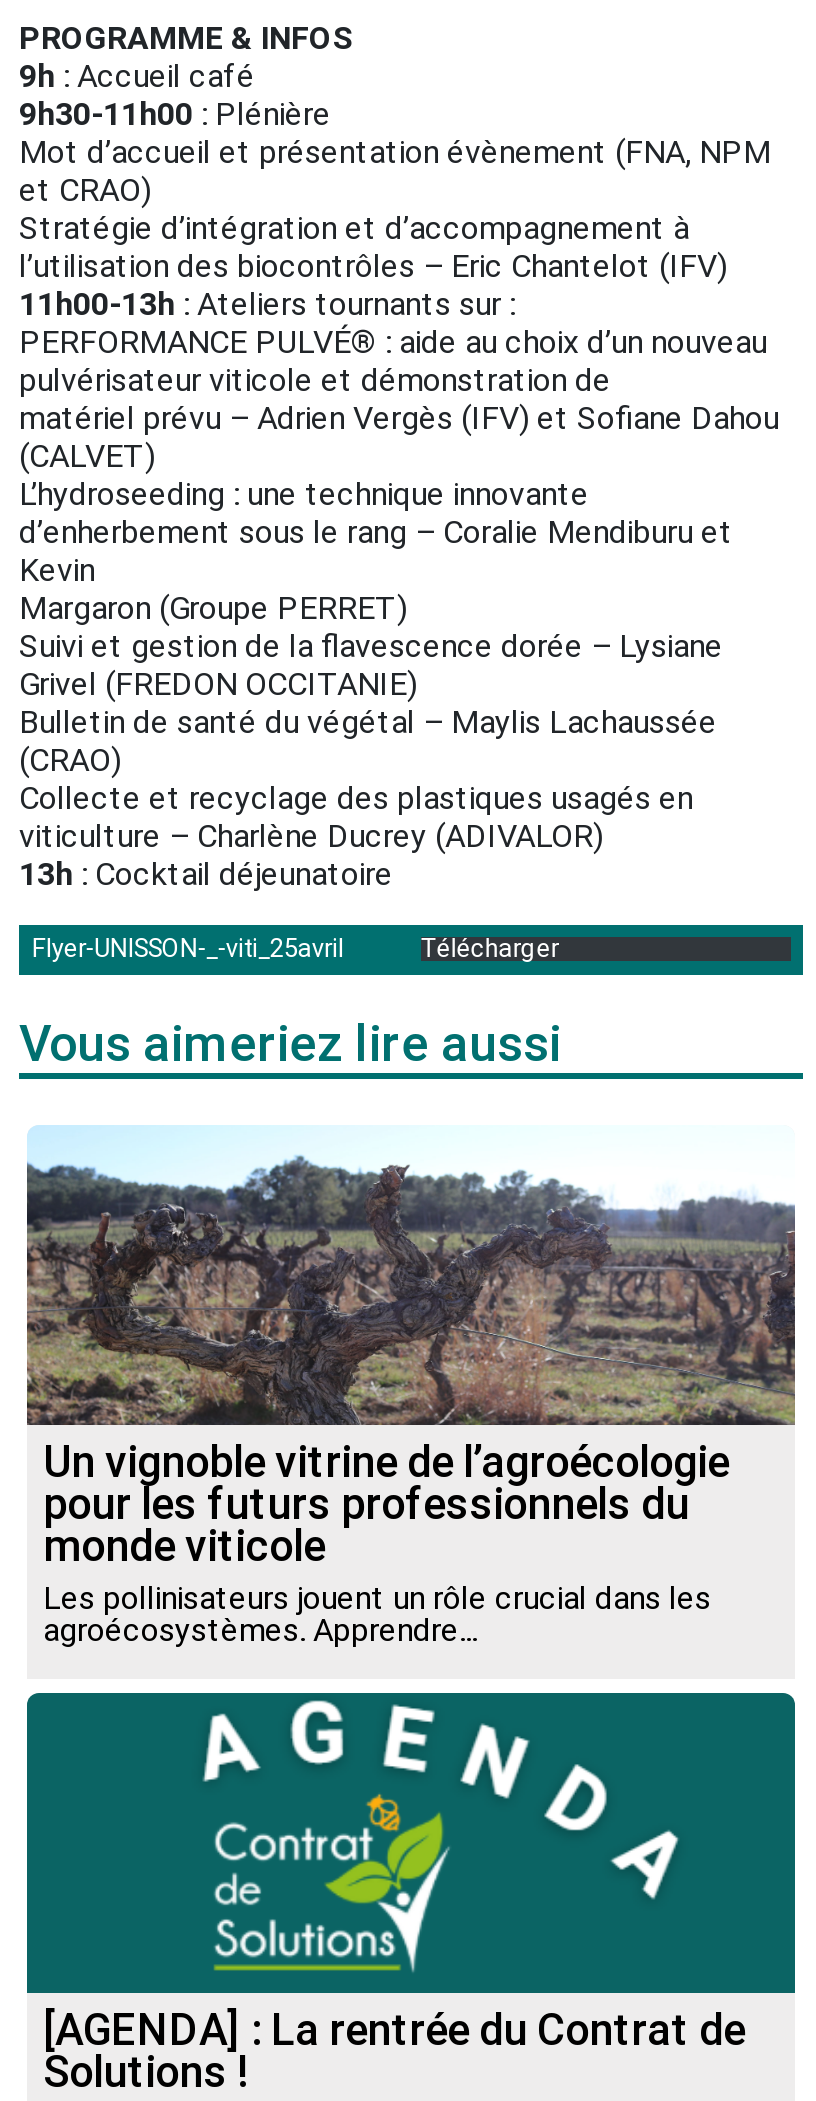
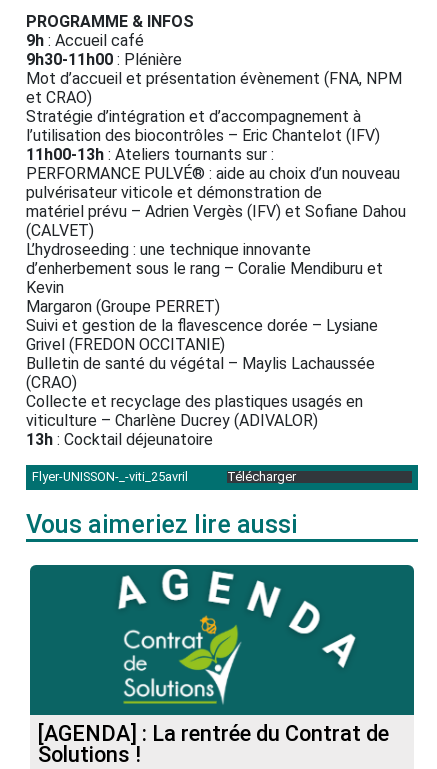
- [image]
- Un vignoble vitrine de l’agroécologie
- pour les futurs professionnels du
- monde viticole
- Les pollinisateurs jouent un rôle crucial dans les
- agroécosystèmes. Apprendre...
